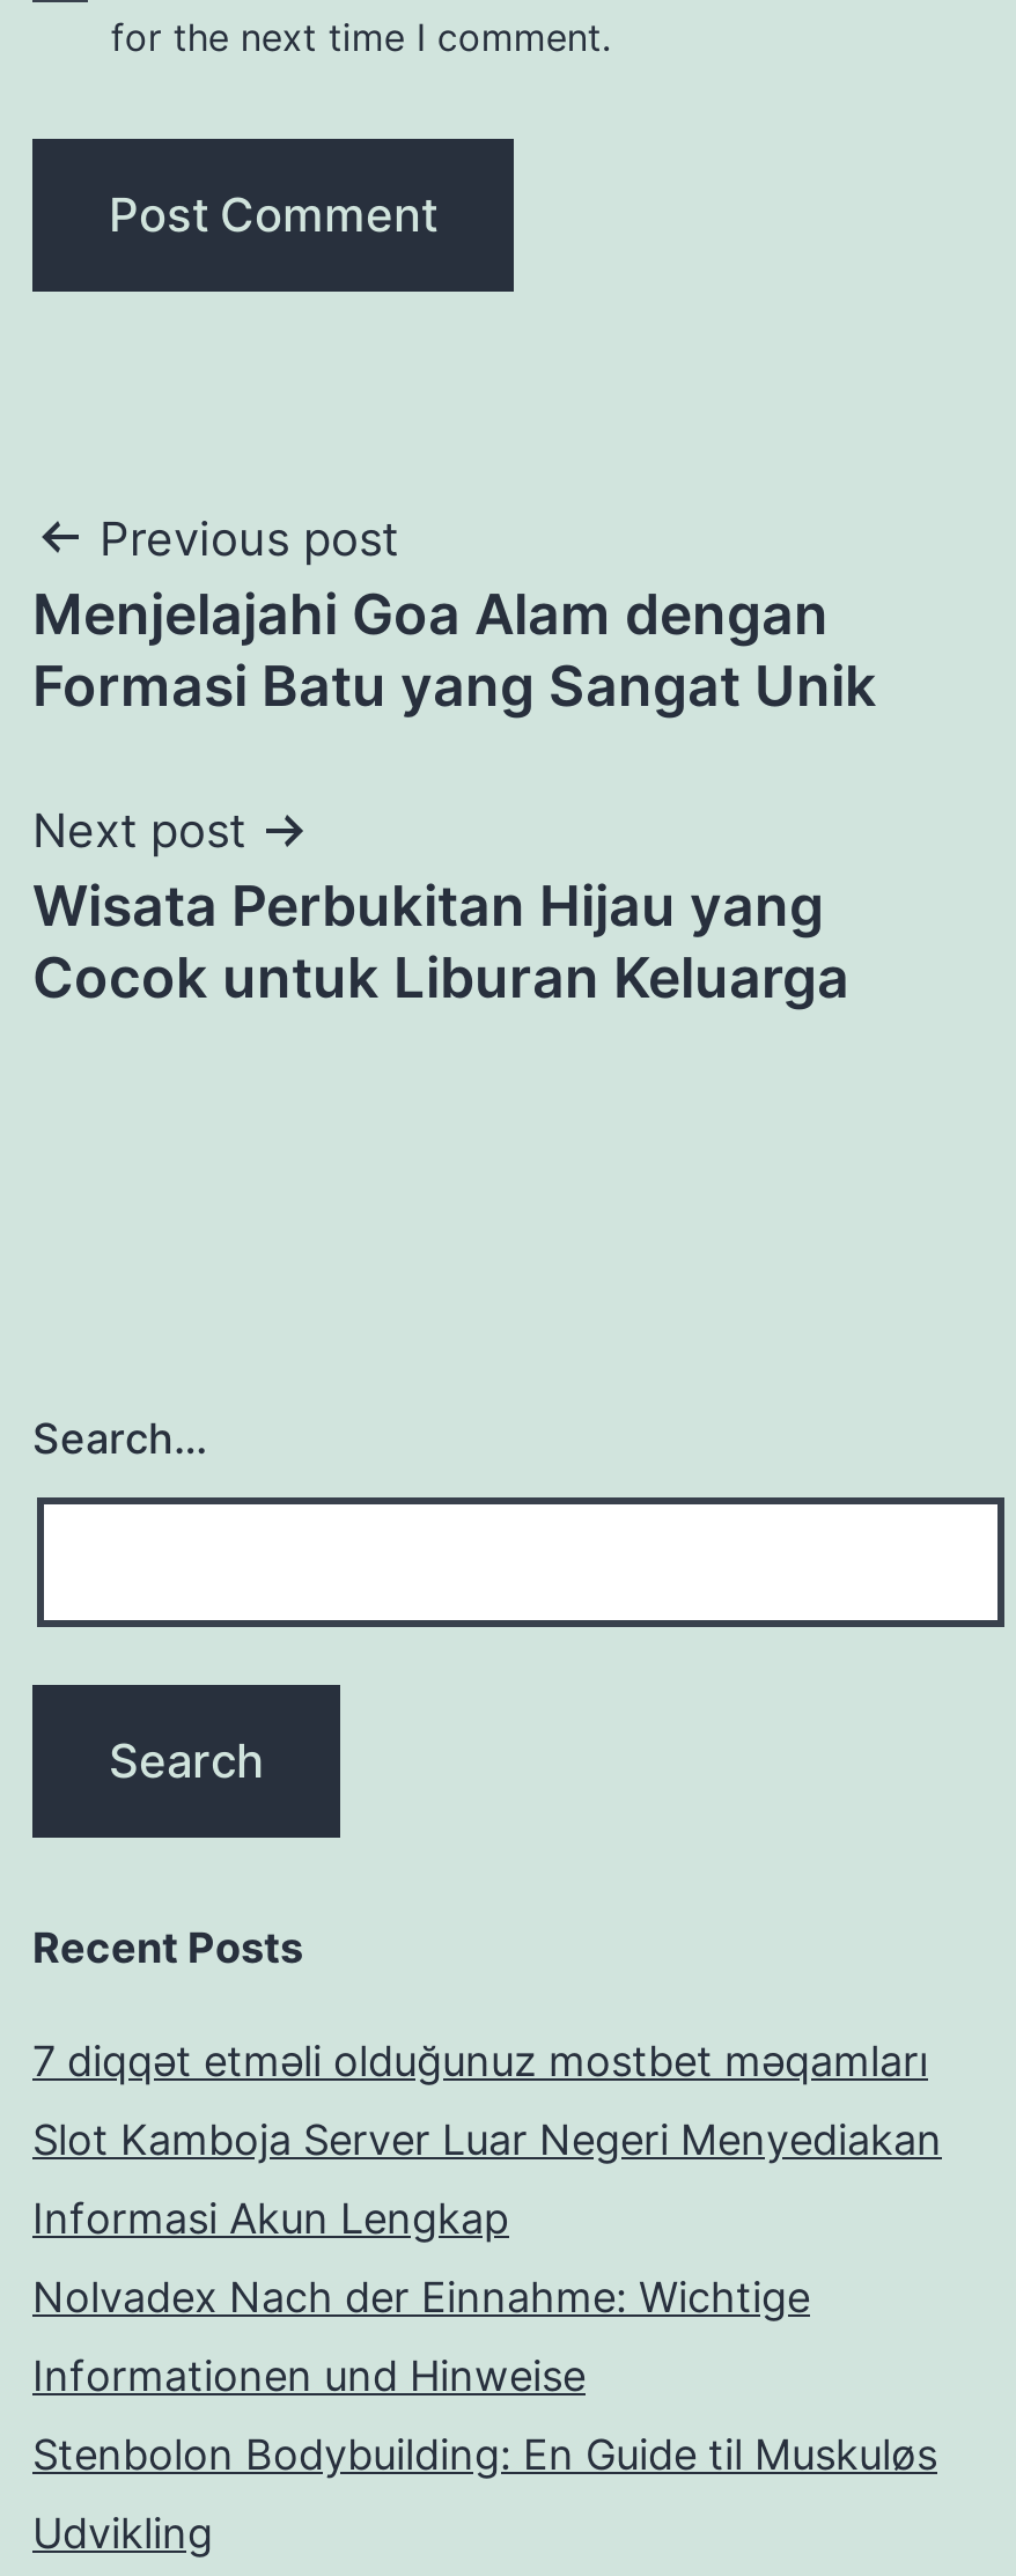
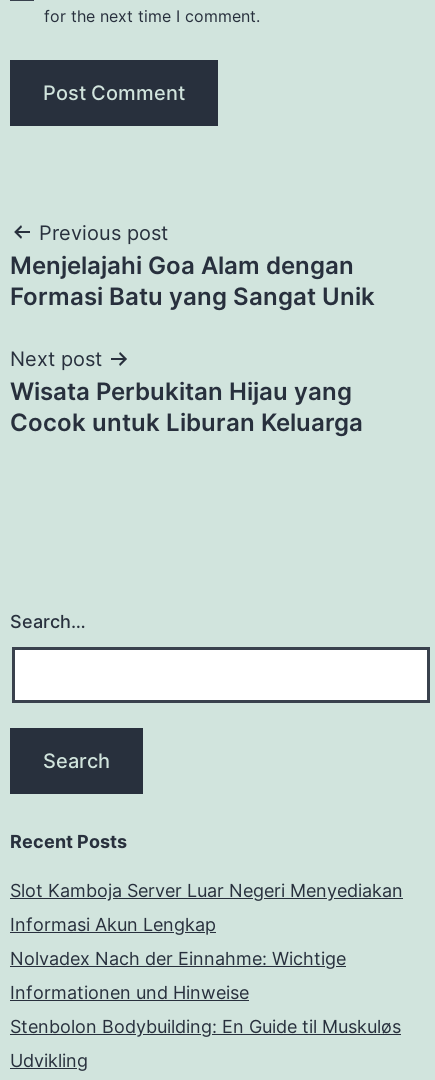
- 7 diqqət etməli olduğunuz mostbet məqamları
